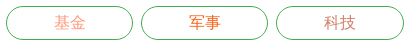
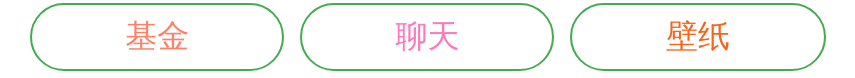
- 军事
- 科技
+ 聊天
+ 壁纸
